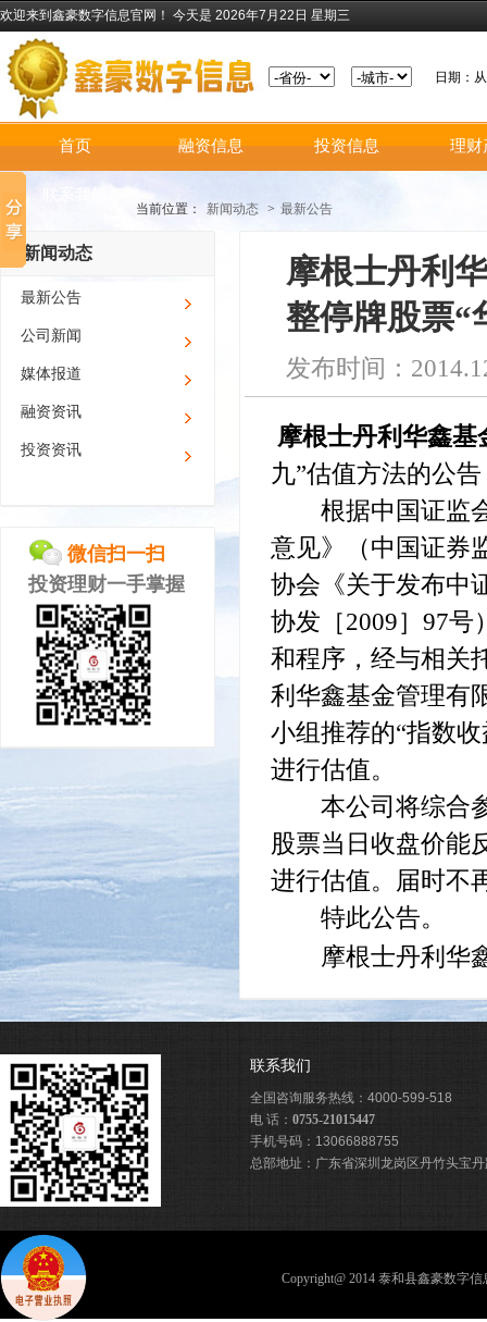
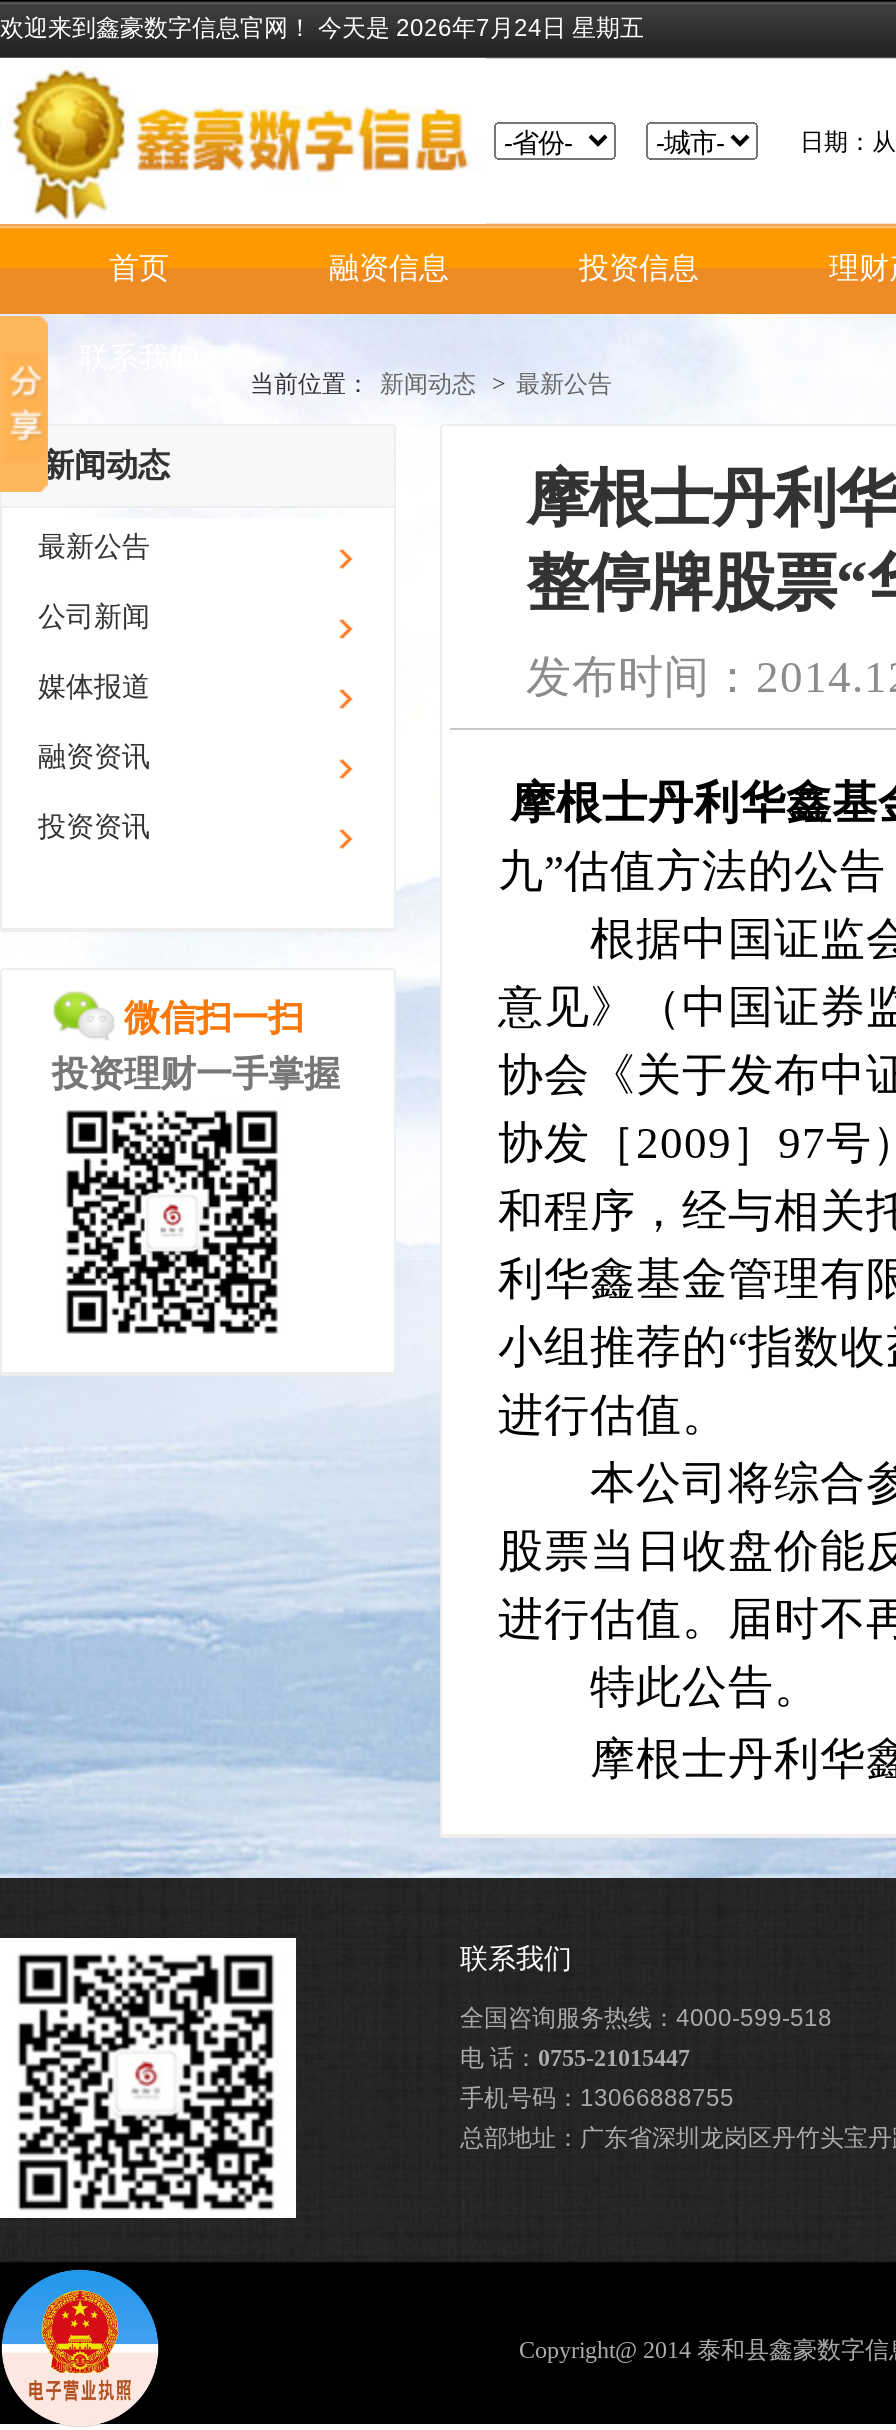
- 欢迎来到鑫豪数字信息官网！今天是 2026年7月22日 星期三
+ 欢迎来到鑫豪数字信息官网！今天是 2026年7月24日 星期五
